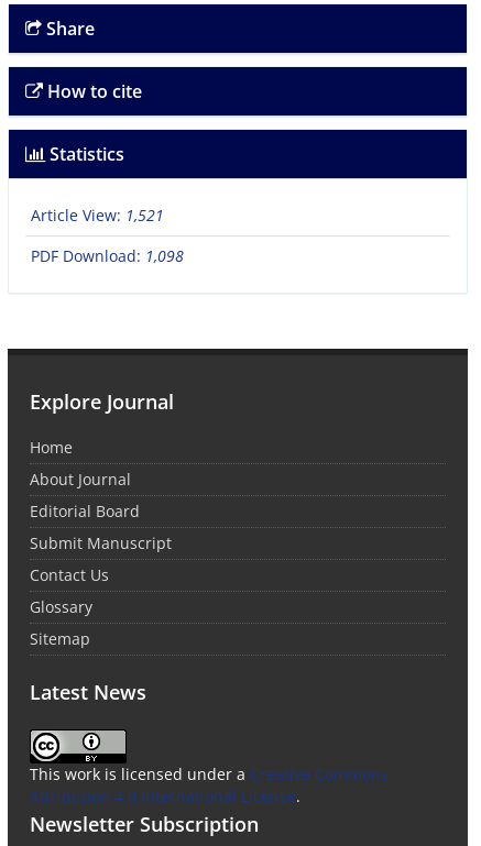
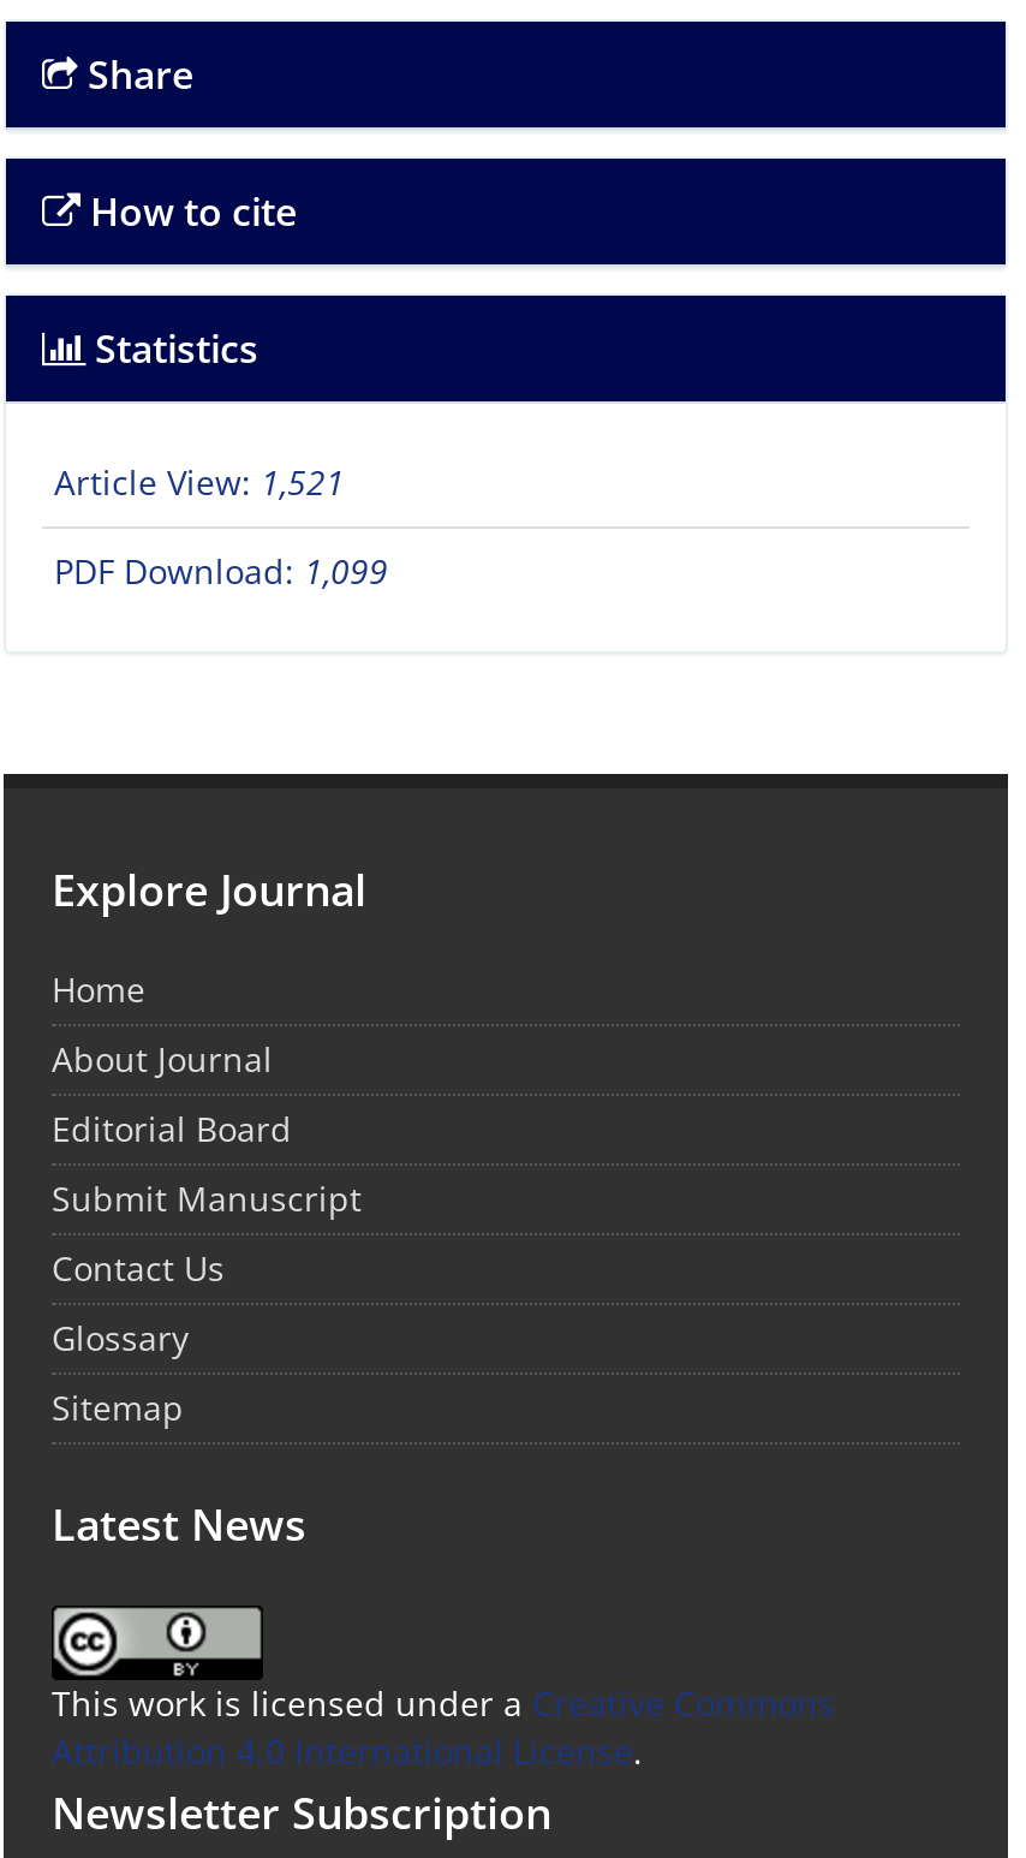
- PDF Download: 1,098
+ PDF Download: 1,099
